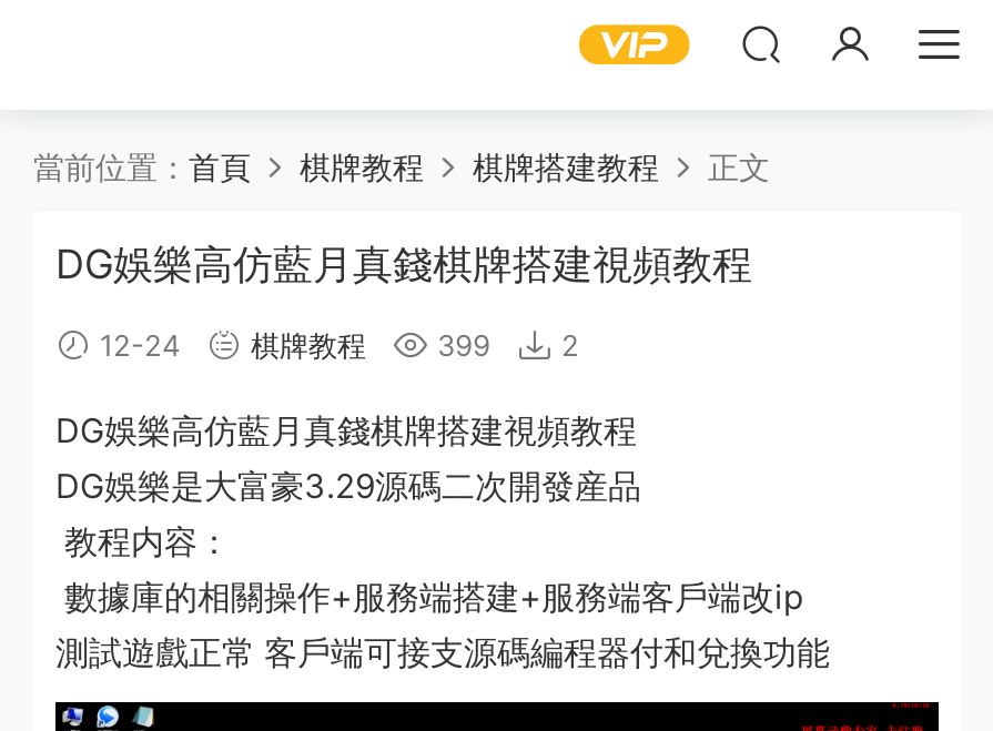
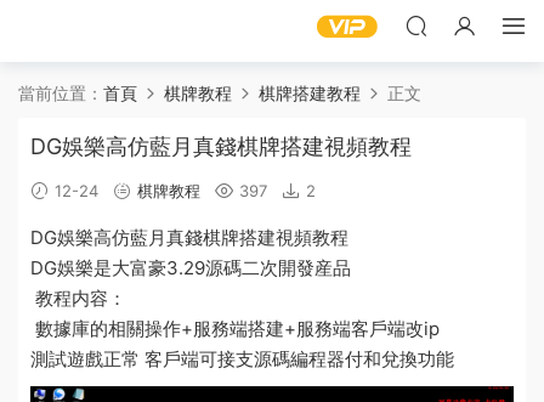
- 12-24 棋牌教程 399 2
+ 12-24 棋牌教程 397 2
